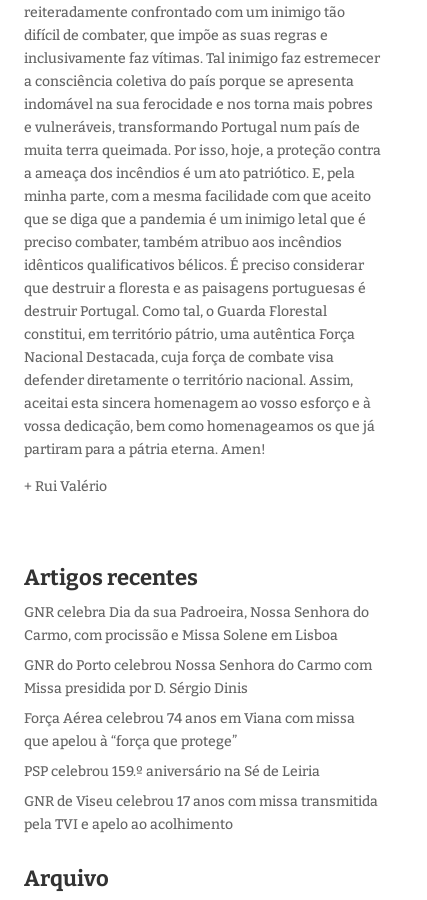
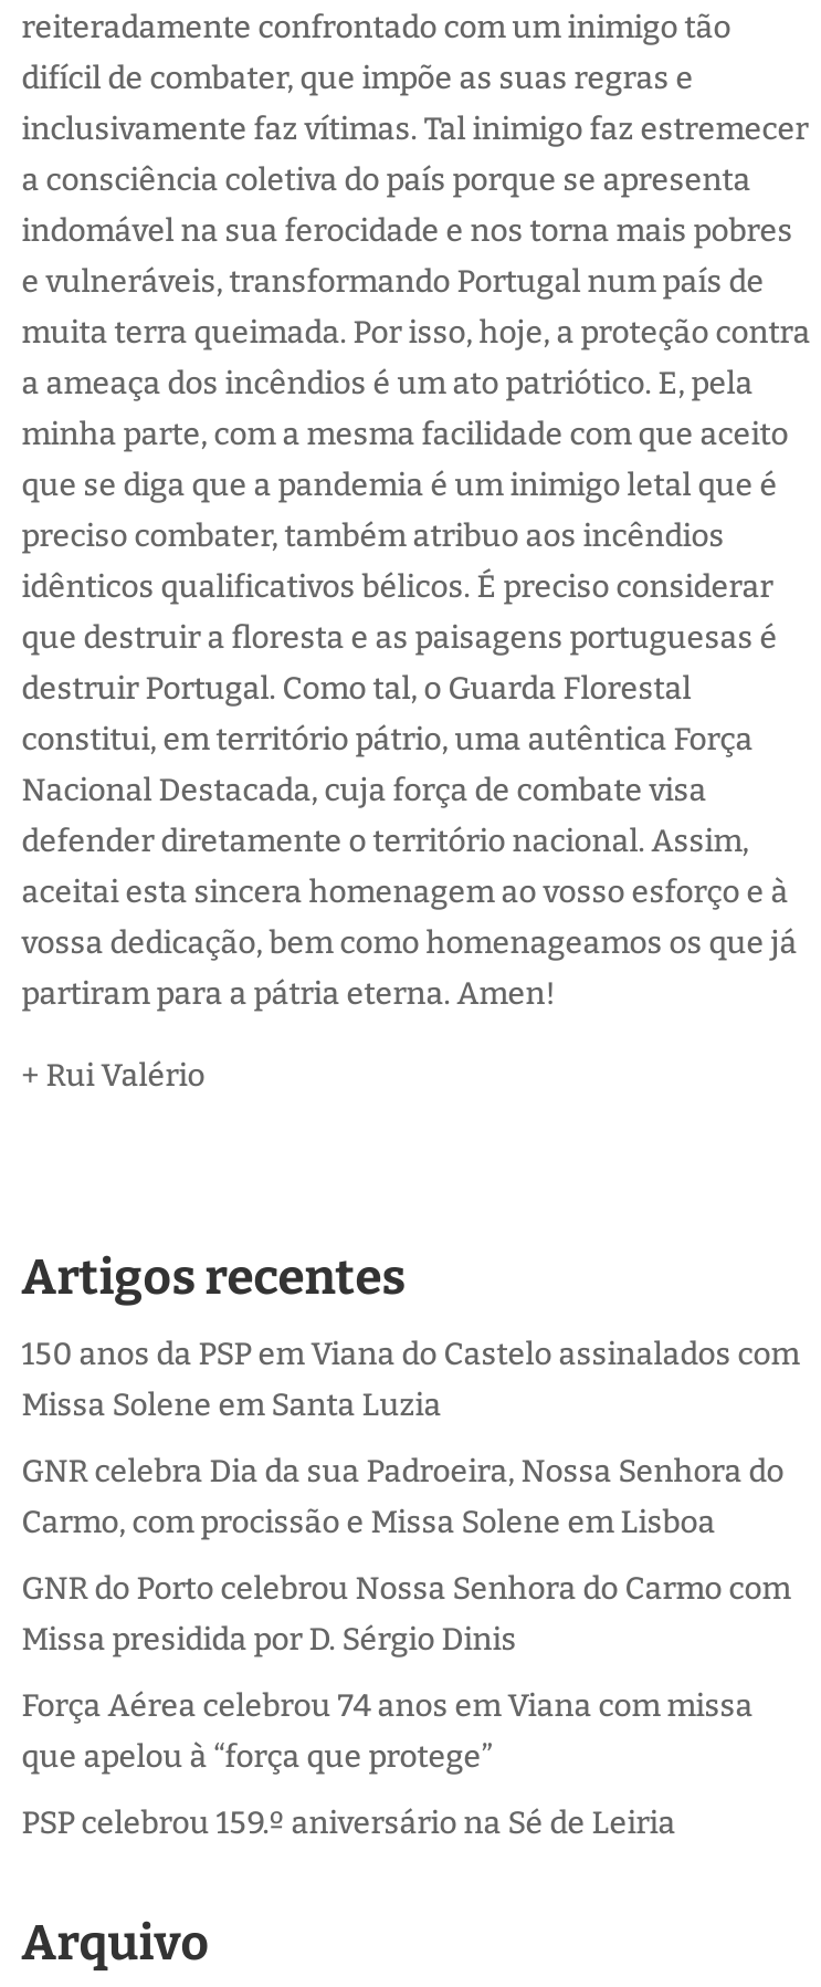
+ 150 anos da PSP em Viana do Castelo assinalados com
+ Missa Solene em Santa Luzia

moved down: GNR celebra Dia da sua Padroeira, Nossa Senhora do | Carmo, com procissão e Missa Solene em Lisboa | GNR do Porto celebrou Nossa Senhora do Carmo com | Missa presidida por D. Sérgio Dinis | Força Aérea celebrou 74 anos em Viana com missa | que apelou à “força que protege”

- GNR de Viseu celebrou 17 anos com missa transmitida
- pela TVI e apelo ao acolhimento
